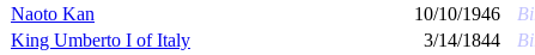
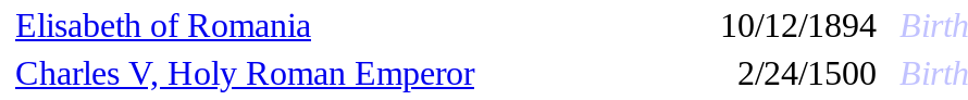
- Naoto Kan
- 10/10/1946
+ Elisabeth of Romania
+ 10/12/1894

- King Umberto I of Italy
- 3/14/1844
+ Charles V, Holy Roman Emperor
+ 2/24/1500
